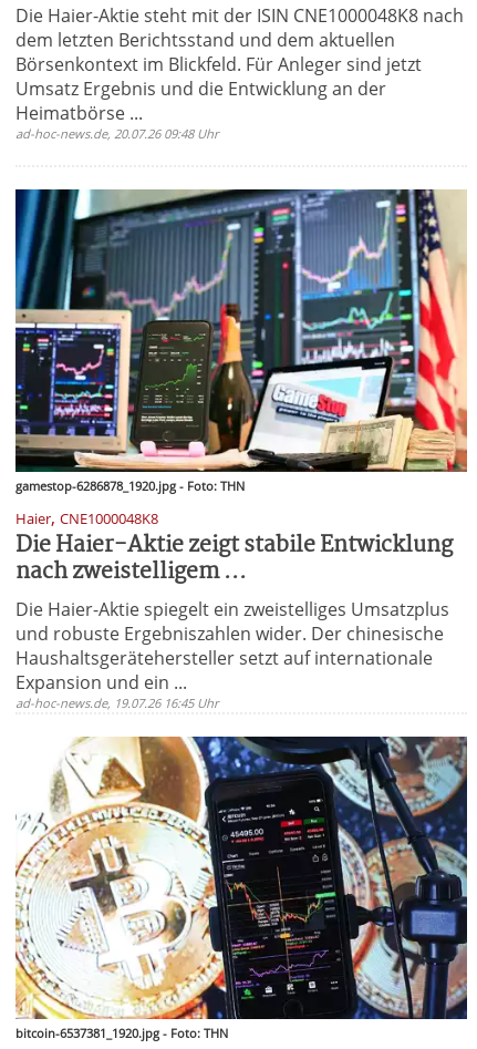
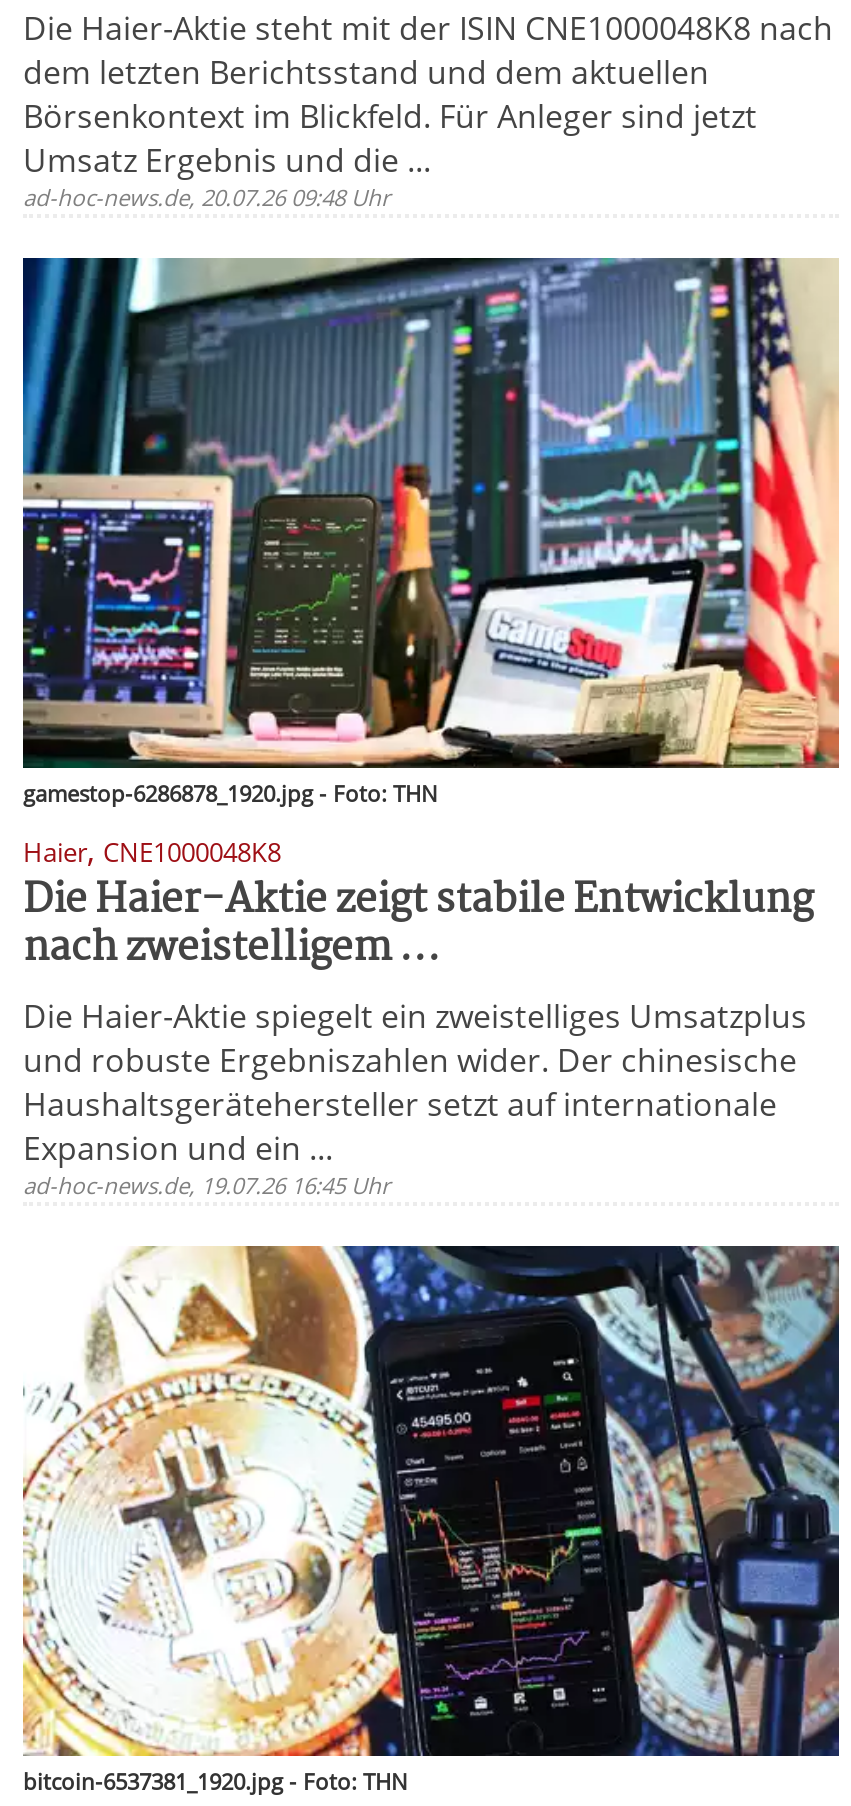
- Umsatz Ergebnis und die Entwicklung an der
- Heimatbörse ...
+ Umsatz Ergebnis und die ...
